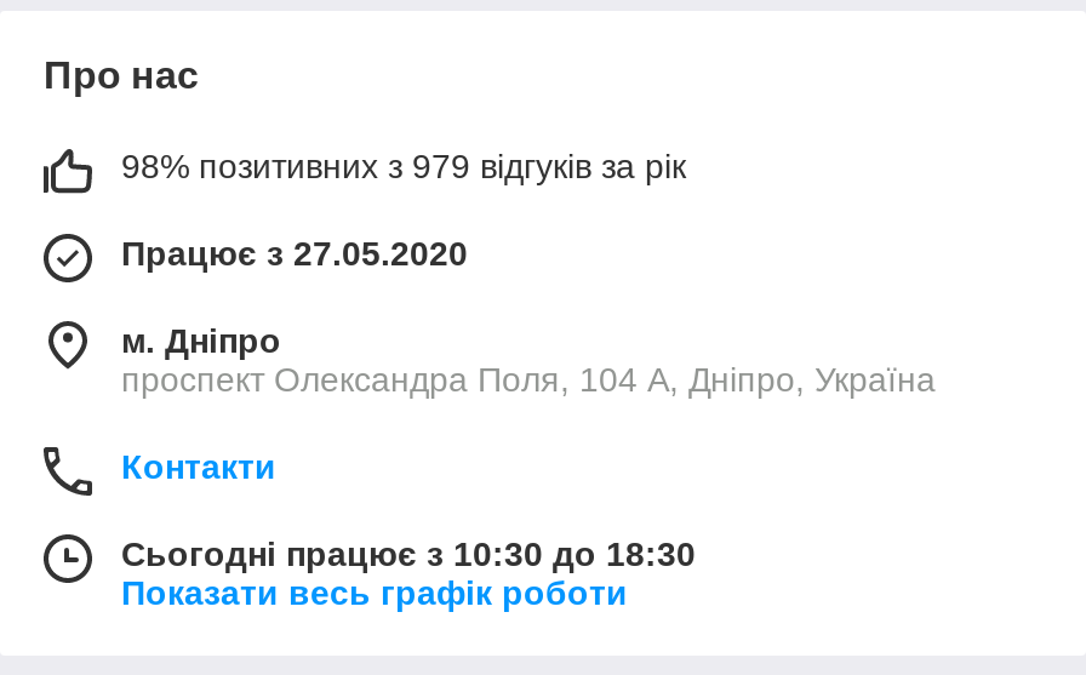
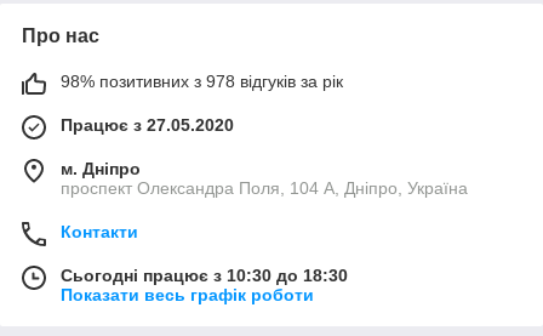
- 98% позитивних з 979 відгуків за рік
+ 98% позитивних з 978 відгуків за рік
